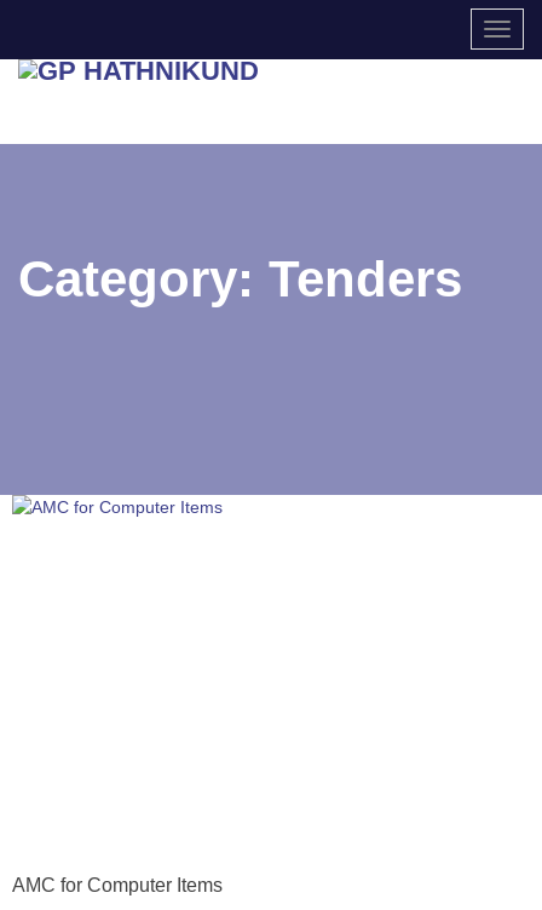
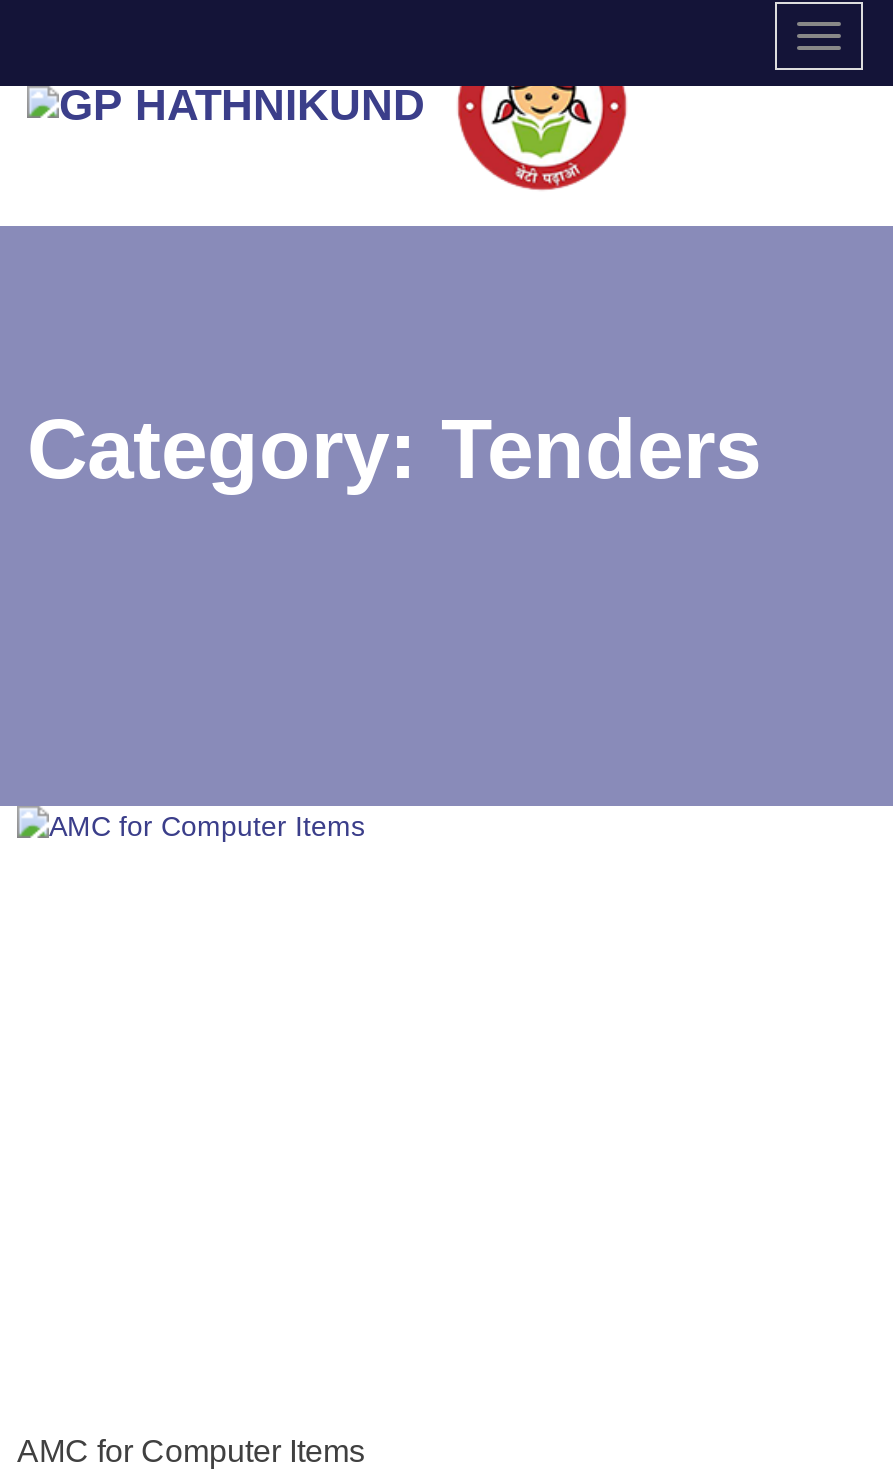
+ [image]
